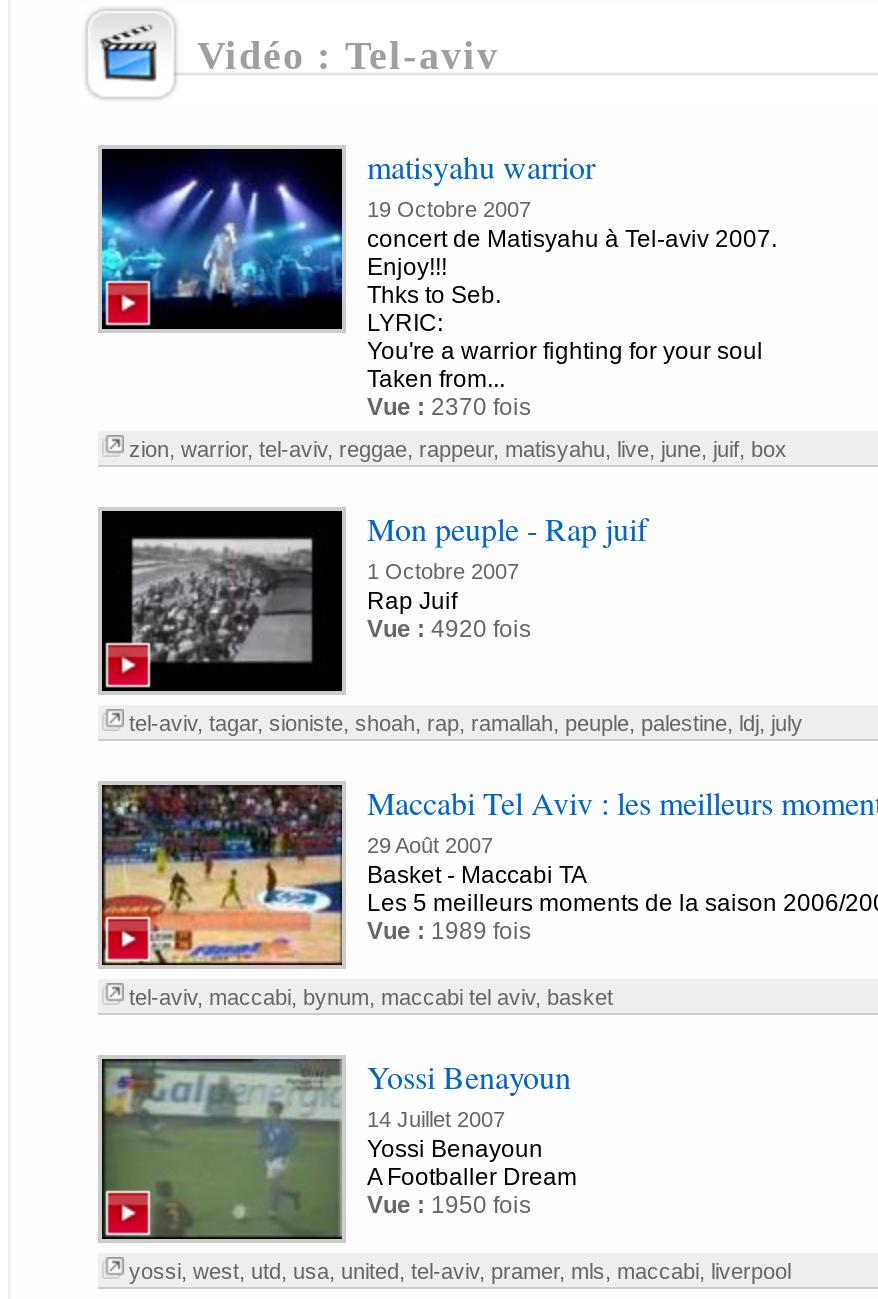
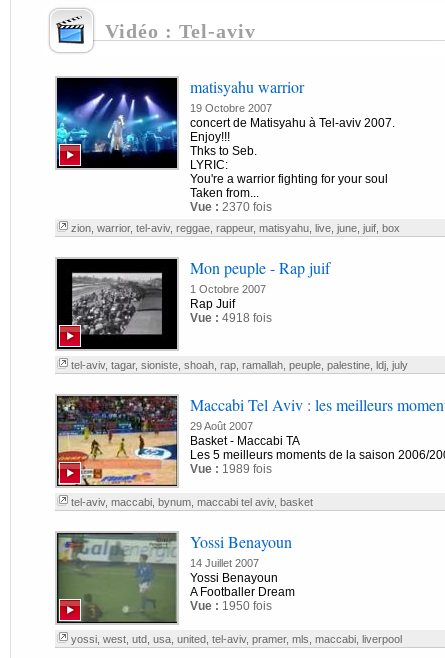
- Vue : 4920 fois
+ Vue : 4918 fois
